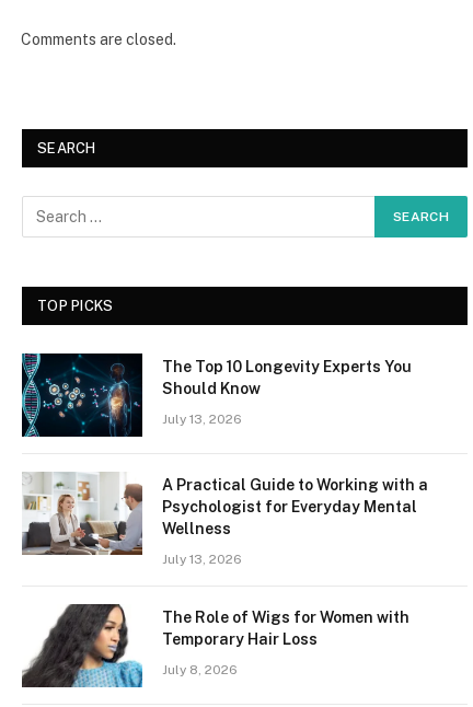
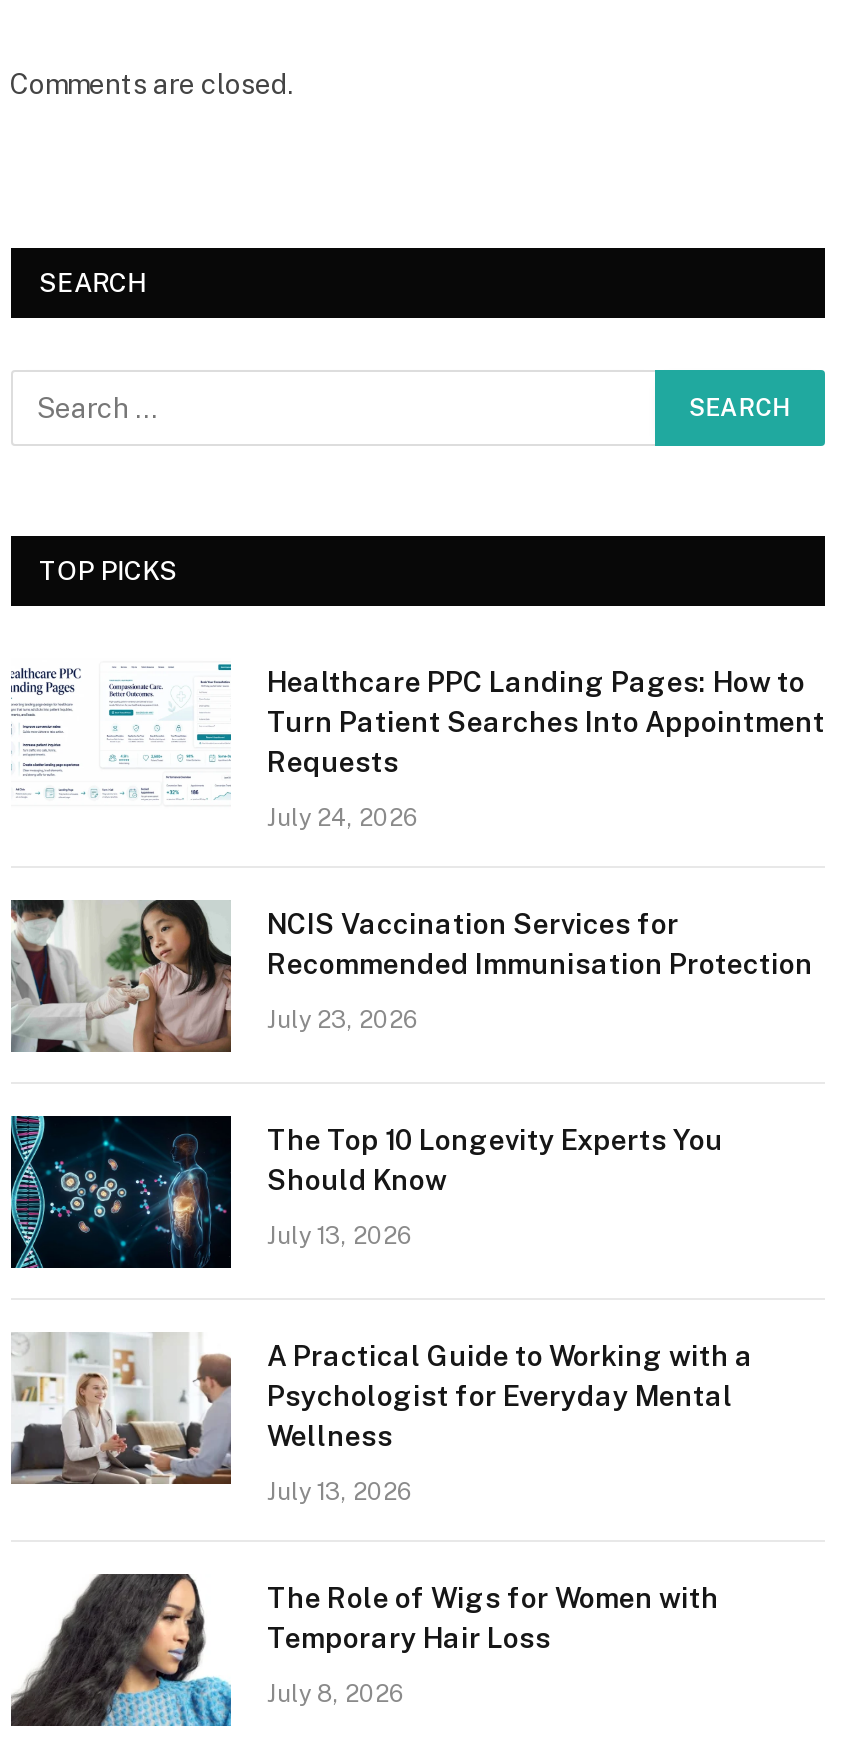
+ [image]

+ [image]
+ Healthcare PPC Landing Pages: How to
+ Turn Patient Searches Into Appointment
+ Requests
+ July 24, 2026
+ NCIS Vaccination Services for
+ Recommended Immunisation Protection
+ July 23, 2026
